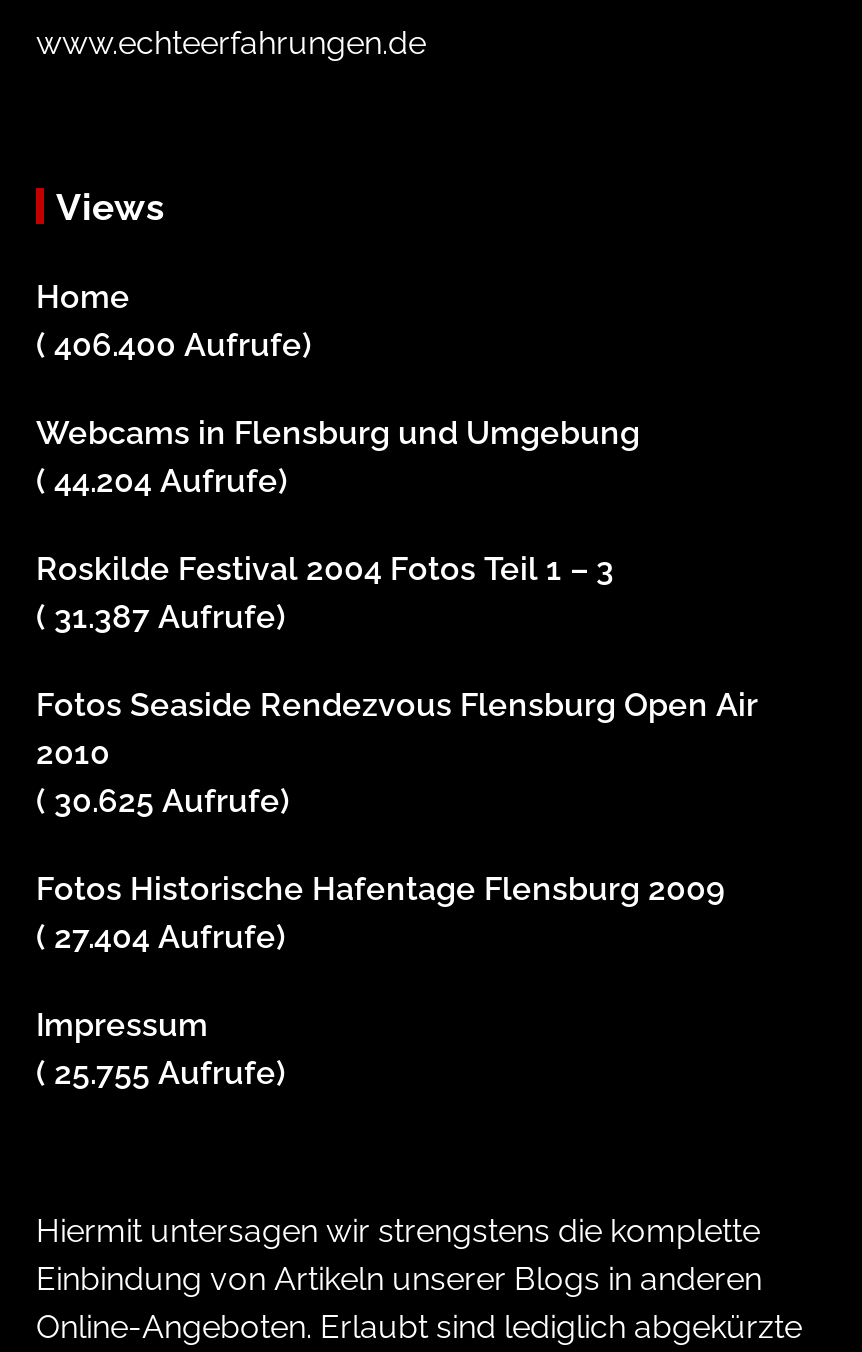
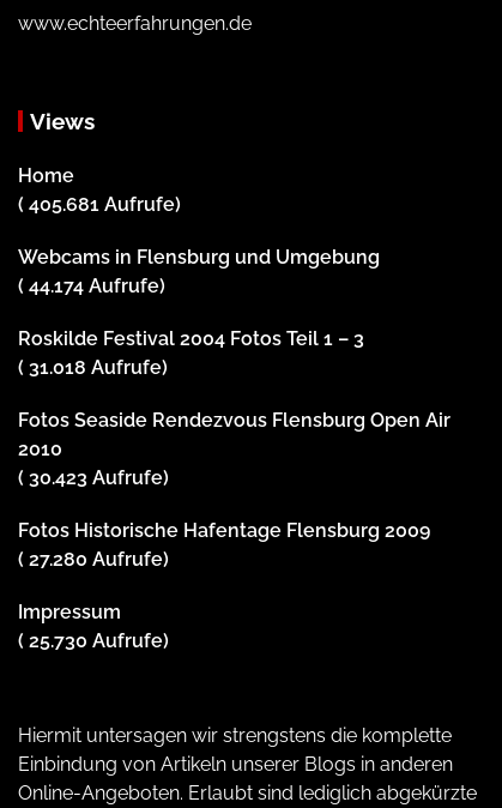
- ( 406.400 Aufrufe)
+ ( 405.681 Aufrufe)

- ( 44.204 Aufrufe)
+ ( 44.174 Aufrufe)

- ( 31.387 Aufrufe)
+ ( 31.018 Aufrufe)

- ( 30.625 Aufrufe)
+ ( 30.423 Aufrufe)

- ( 27.404 Aufrufe)
+ ( 27.280 Aufrufe)

- ( 25.755 Aufrufe)
+ ( 25.730 Aufrufe)
